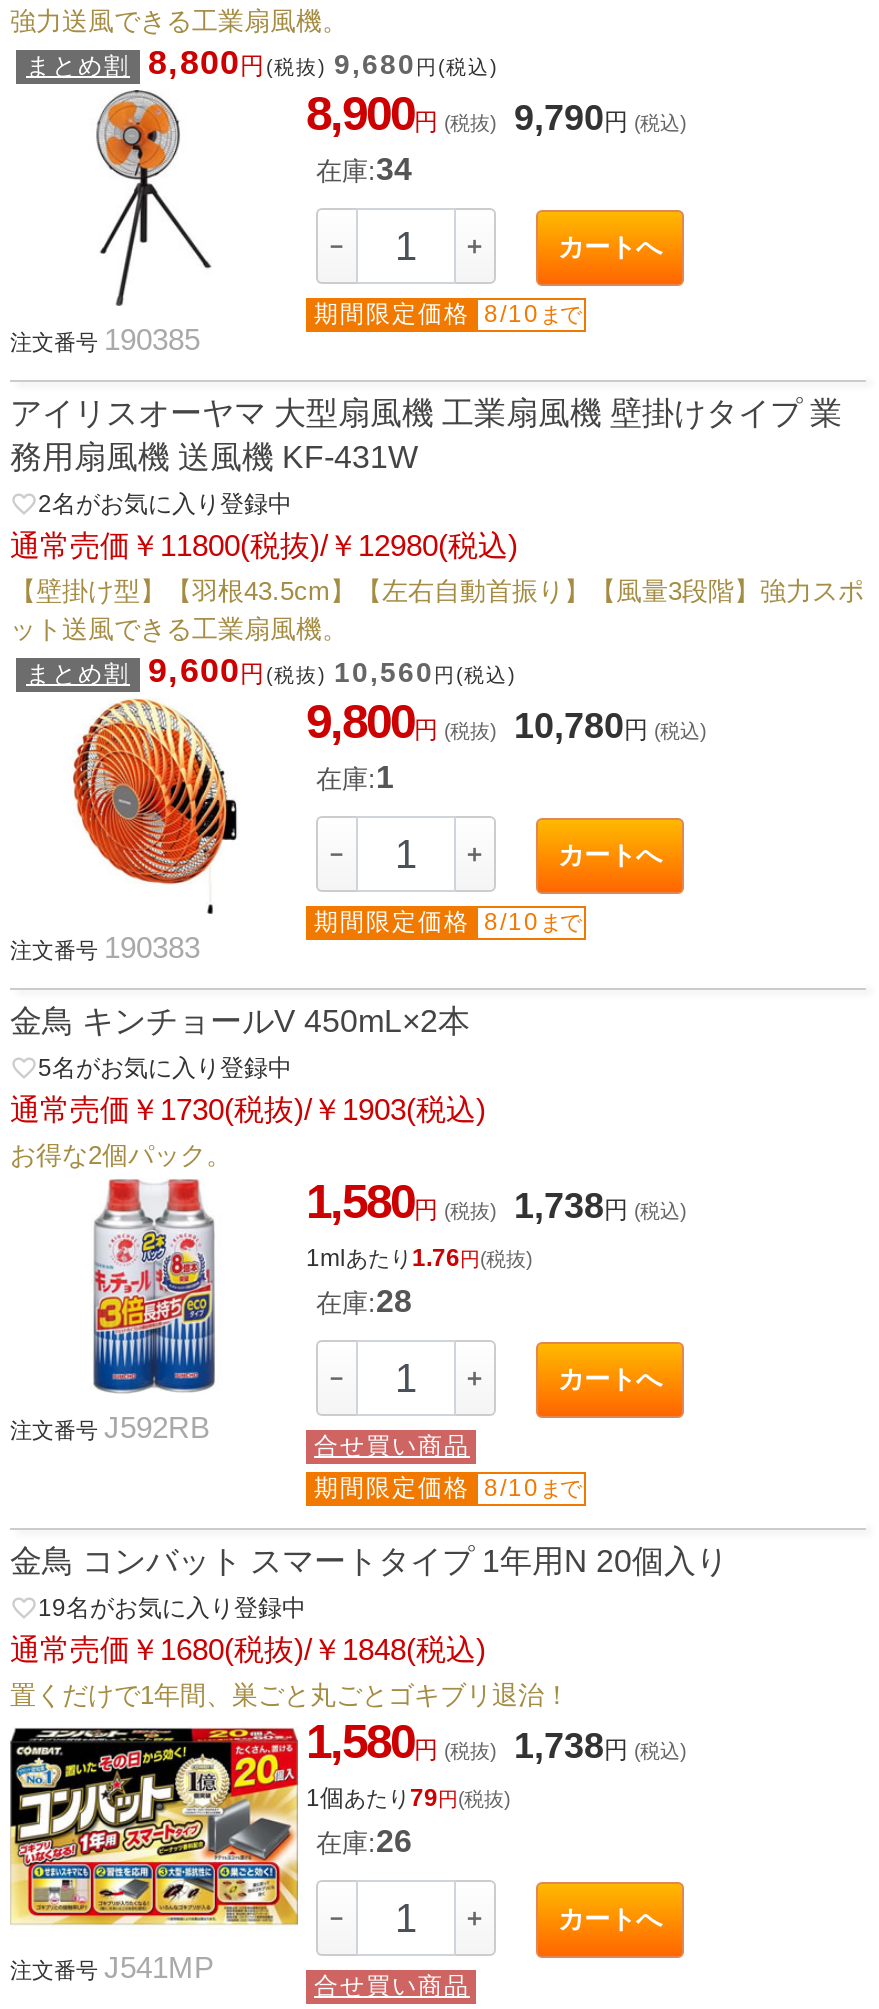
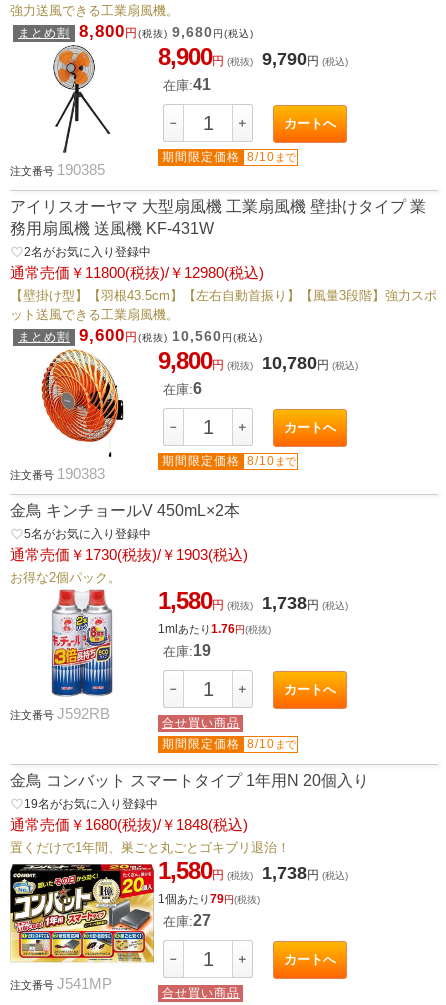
- 在庫:34
+ 在庫:41

- 在庫:1
+ 在庫:6

- 在庫:28
+ 在庫:19

- 在庫:26
+ 在庫:27
